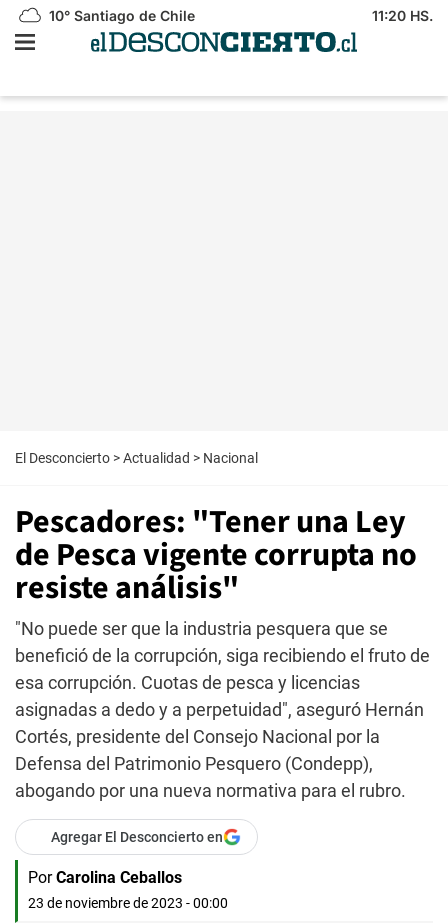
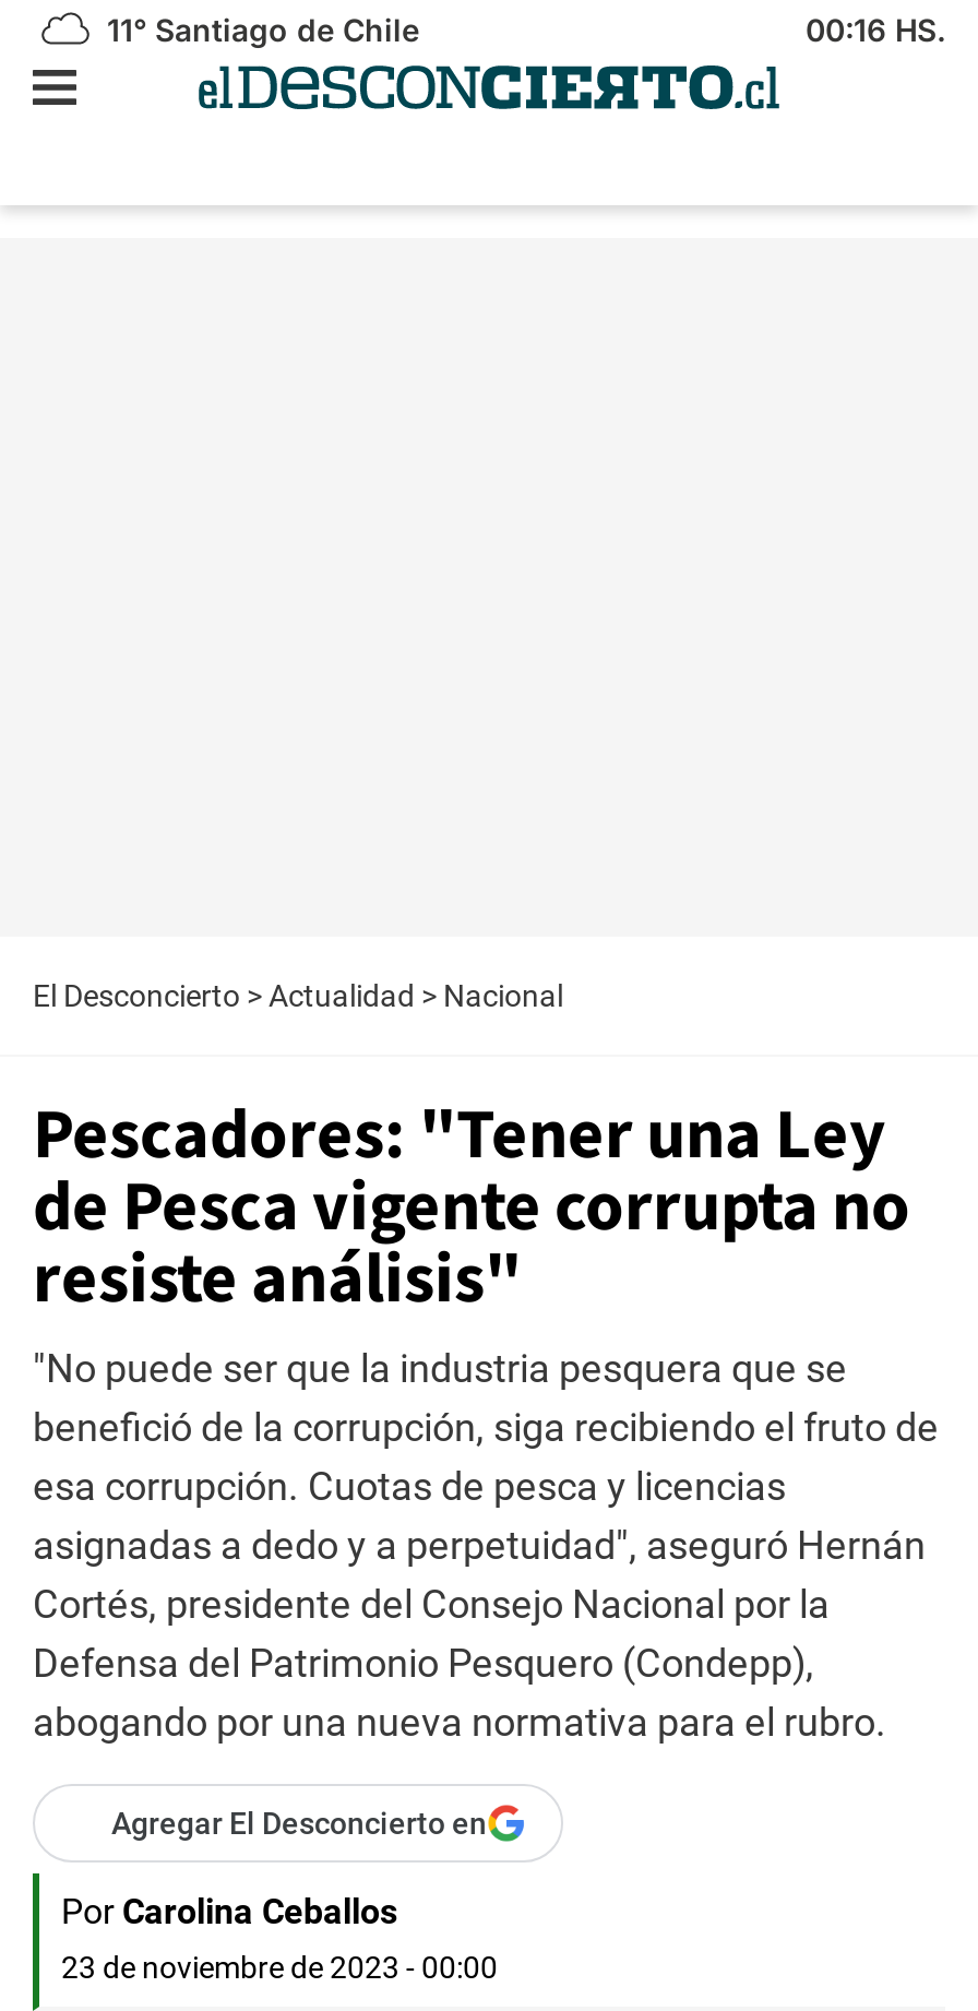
- 10° Santiago de Chile
+ 11° Santiago de Chile

- 11:20 HS.
+ 00:16 HS.
